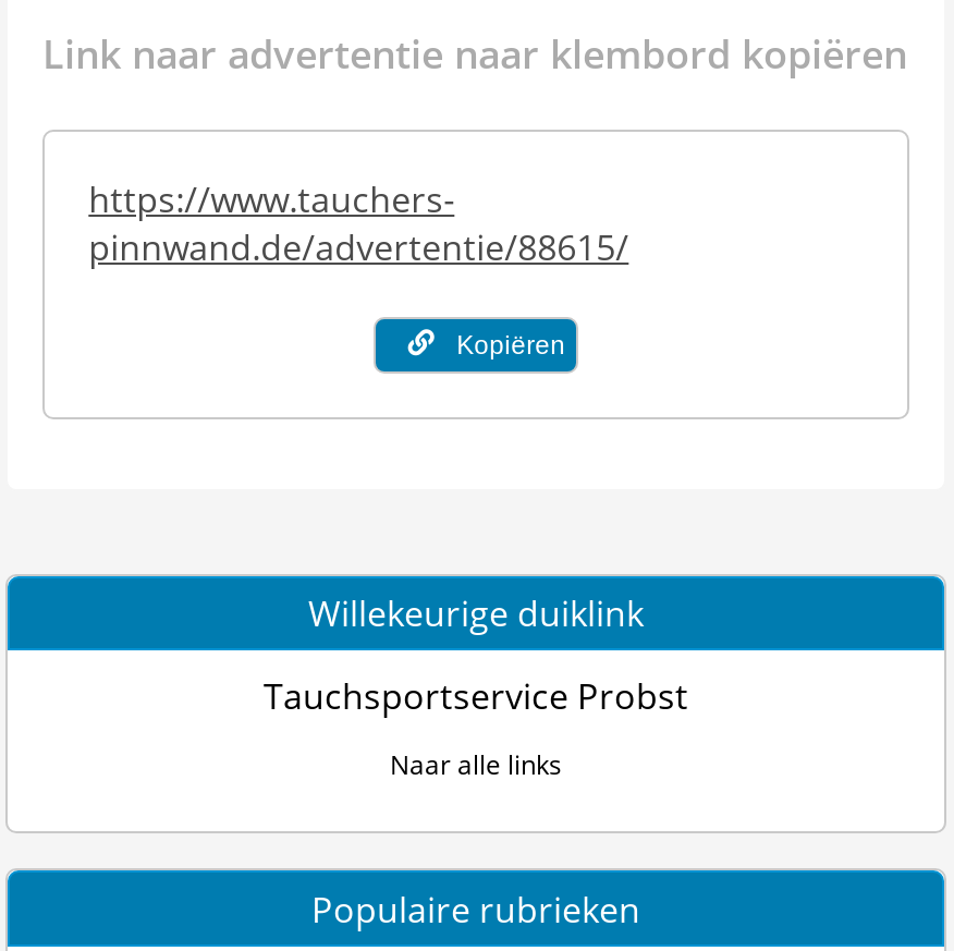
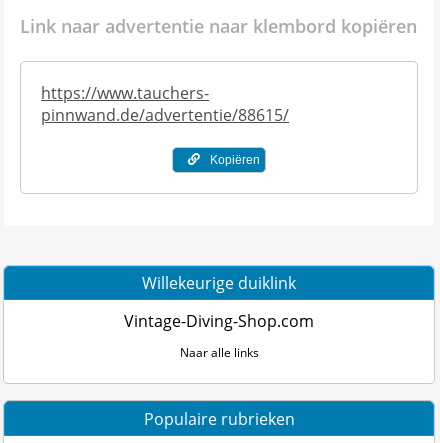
- Tauchsportservice Probst
+ Vintage-Diving-Shop.com
